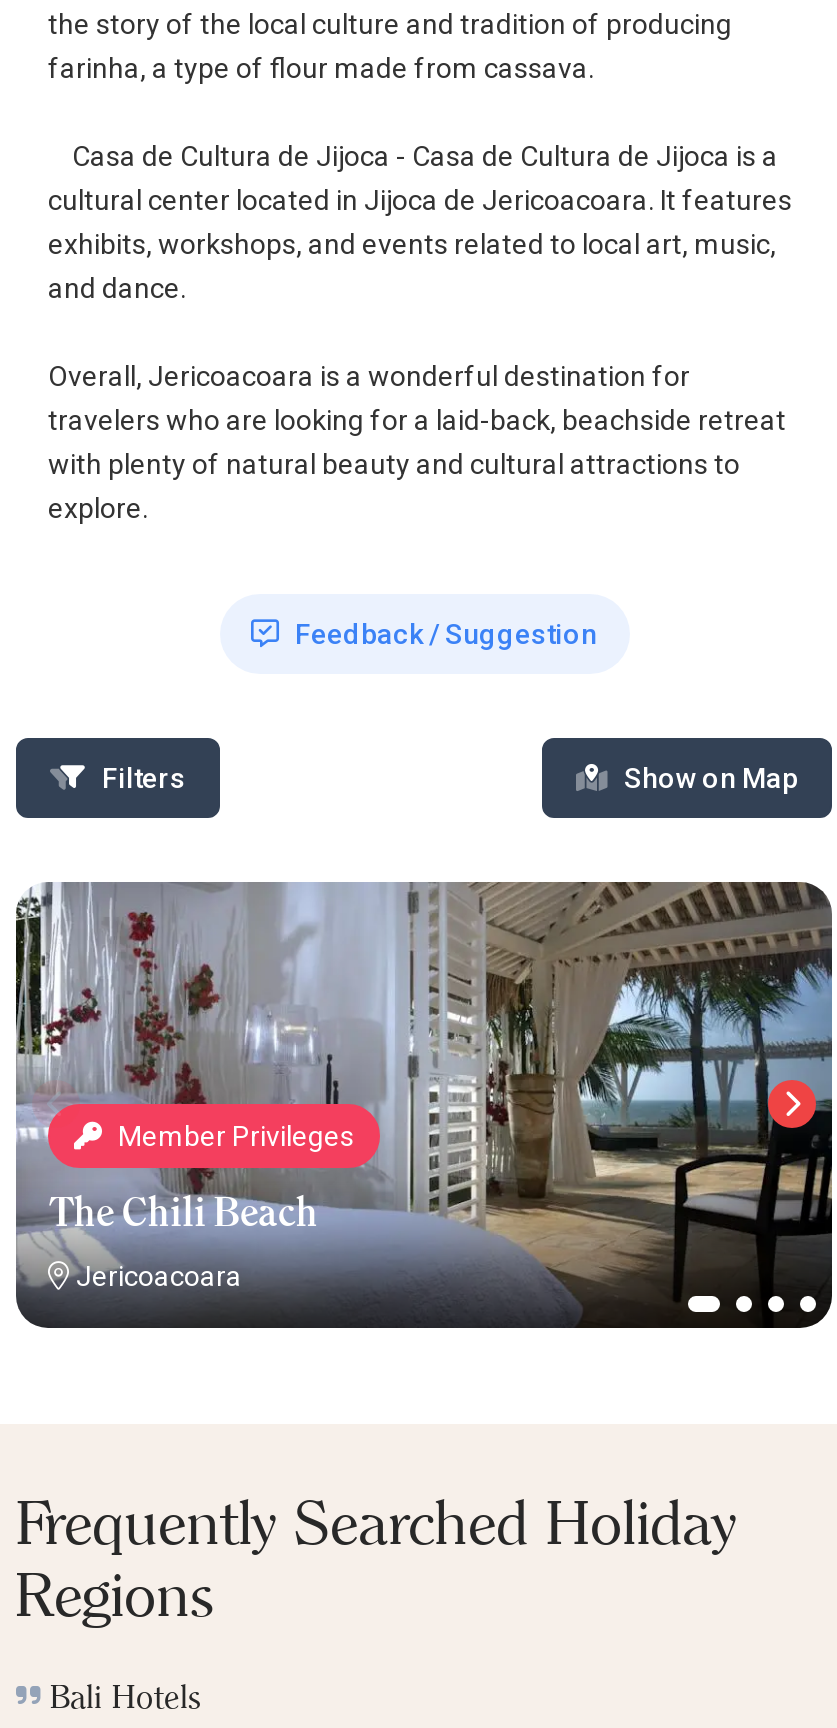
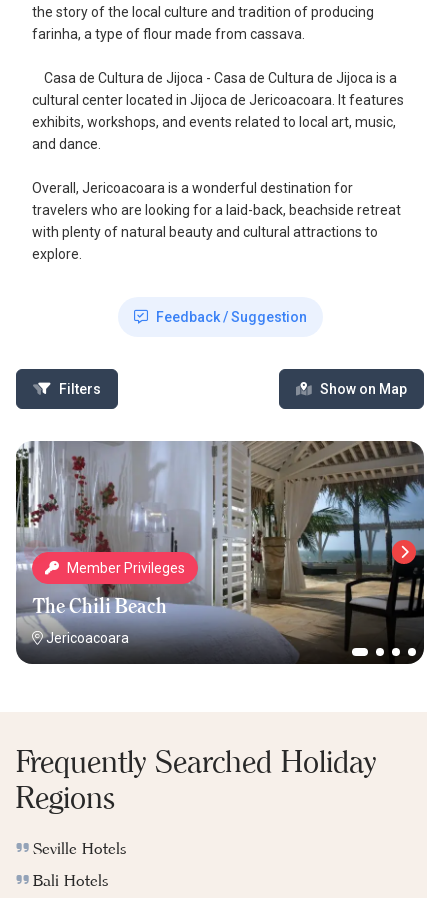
+ Seville Hotels
